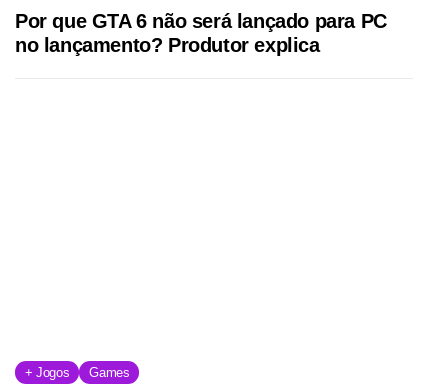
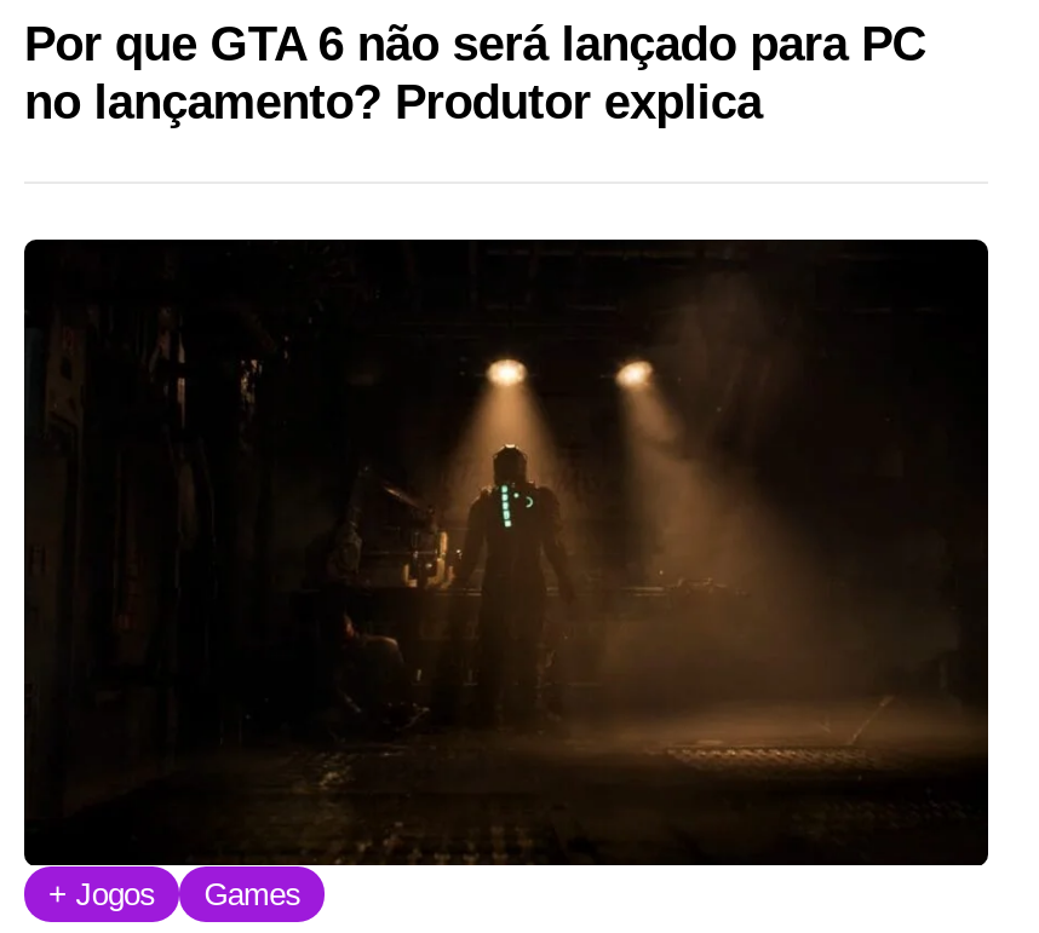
+ [image]
